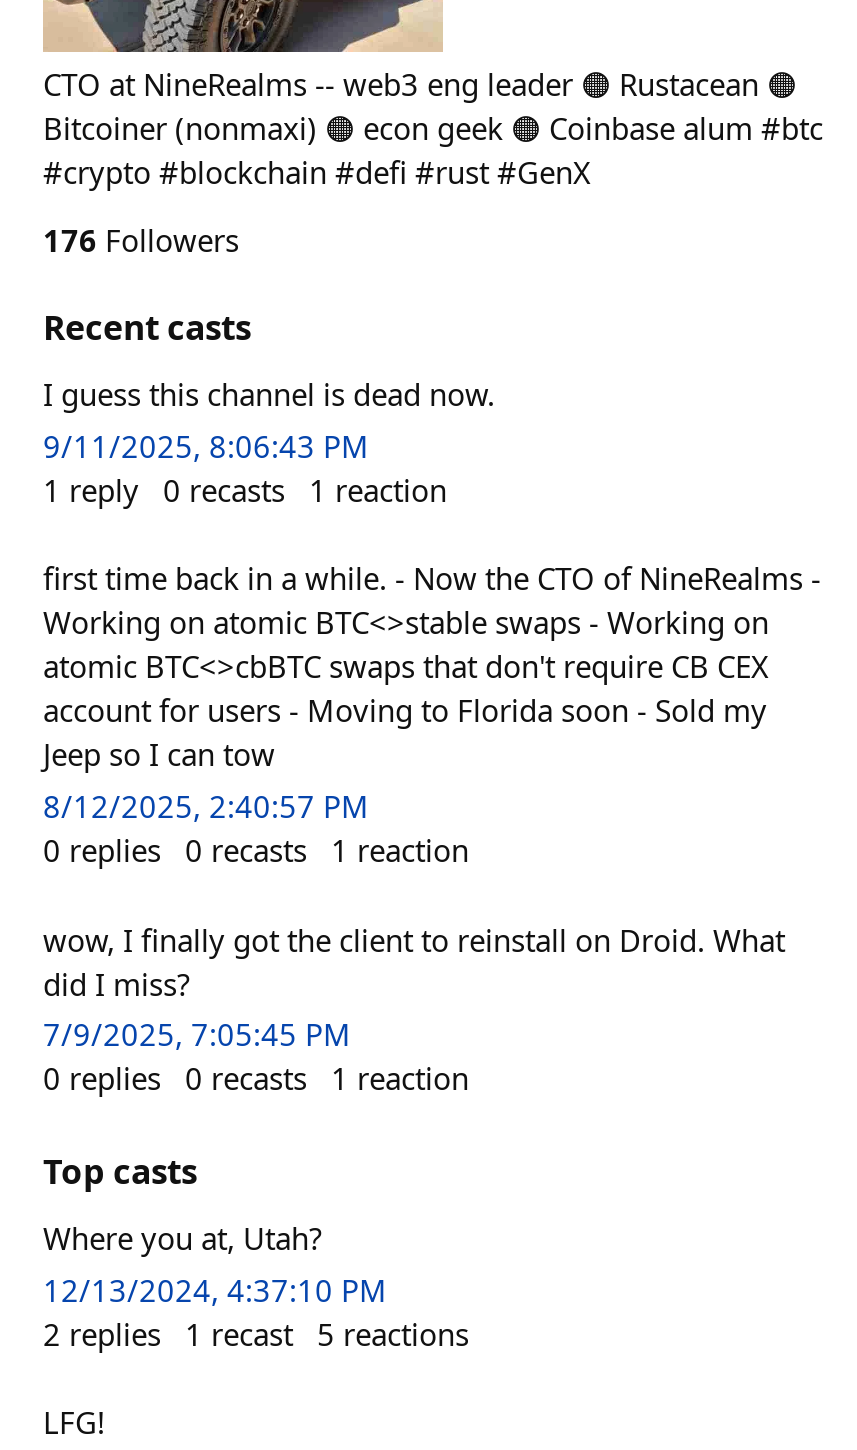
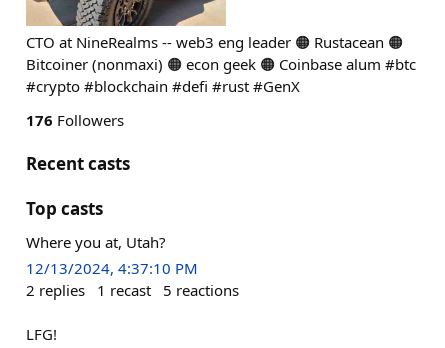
- I guess this channel is dead now.
- 9/11/2025, 8:06:43 PM
- 1 reply 0 recasts 1 reaction
- first time back in a while. - Now the CTO of NineRealms -
- Working on atomic BTC<>stable swaps - Working on
- atomic BTC<>cbBTC swaps that don't require CB CEX
- account for users - Moving to Florida soon - Sold my
- Jeep so I can tow
- 8/12/2025, 2:40:57 PM
- 0 replies 0 recasts 1 reaction
- wow, I finally got the client to reinstall on Droid. What
- did I miss?
- 7/9/2025, 7:05:45 PM
- 0 replies 0 recasts 1 reaction
